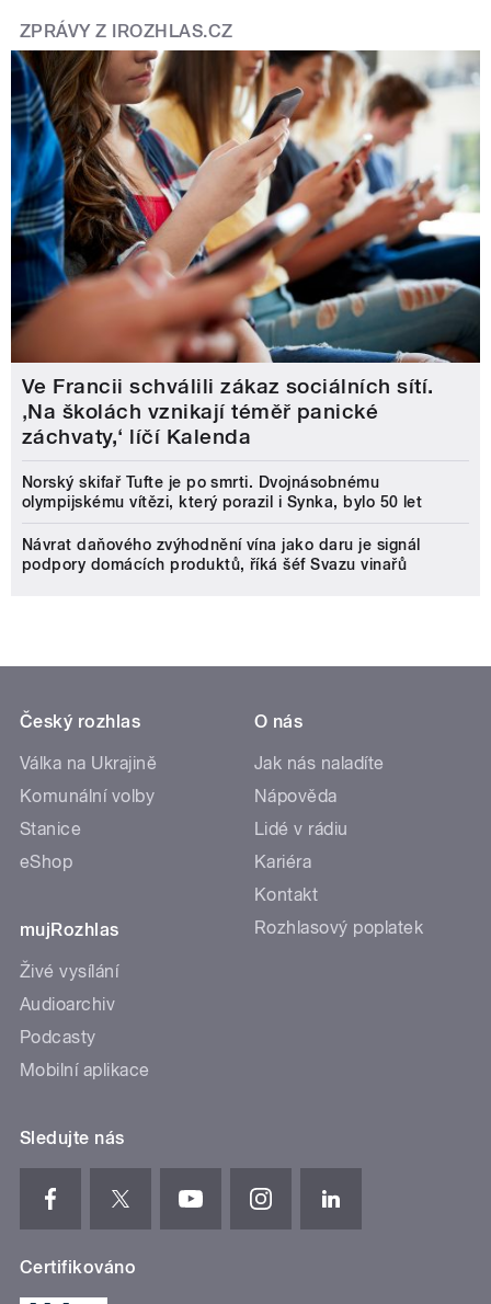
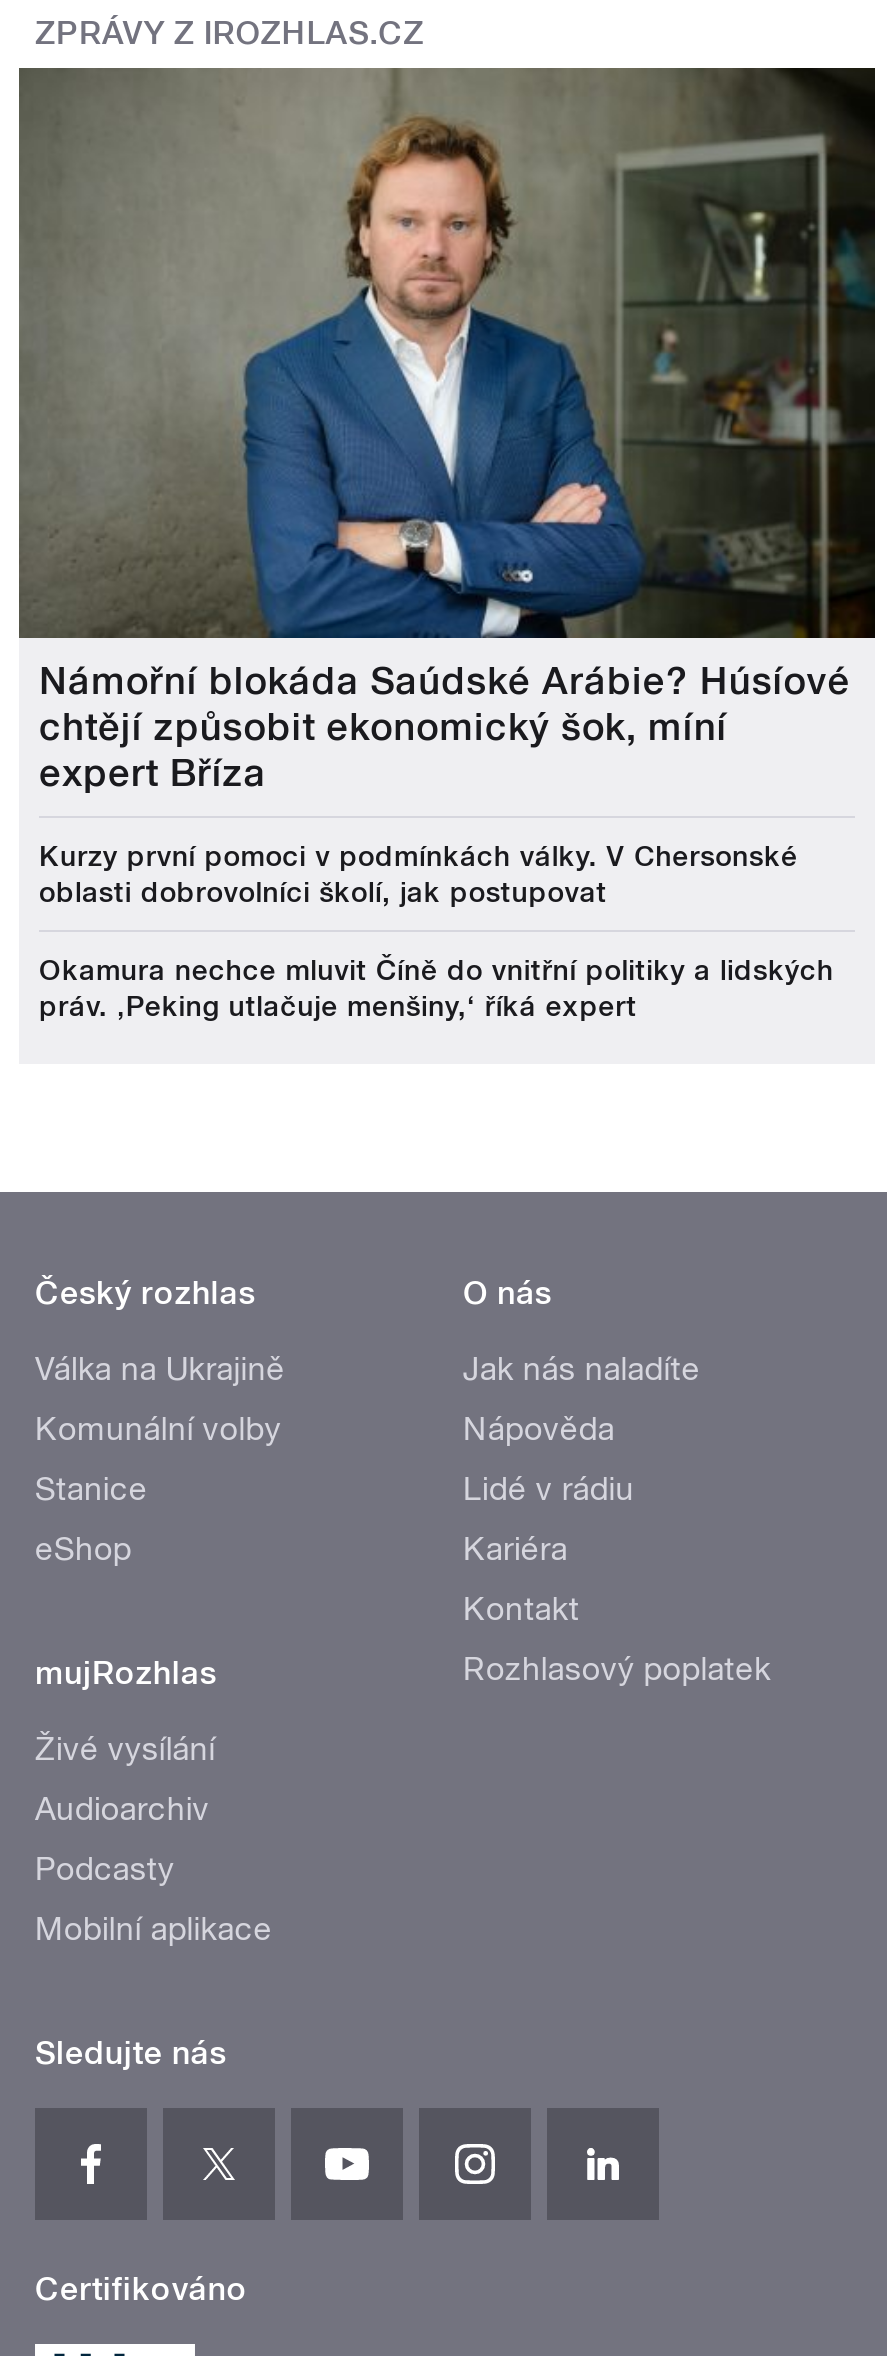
- [image]
- Ve Francii schválili zákaz sociálních sítí.
- ‚Na školách vznikají téměř panické
- záchvaty,‘ líčí Kalenda
+ [image]
+ Námořní blokáda Saúdské Arábie? Húsíové
+ chtějí způsobit ekonomický šok, míní
+ expert Bříza

- Norský skifař Tufte je po smrti. Dvojnásobnému
- olympijskému vítězi, který porazil i Synka, bylo 50 let
+ Kurzy první pomoci v podmínkách války. V Chersonské
+ oblasti dobrovolníci školí, jak postupovat

- Návrat daňového zvýhodnění vína jako daru je signál
- podpory domácích produktů, říká šéf Svazu vinařů
+ Okamura nechce mluvit Číně do vnitřní politiky a lidských
+ práv. ‚Peking utlačuje menšiny,‘ říká expert
